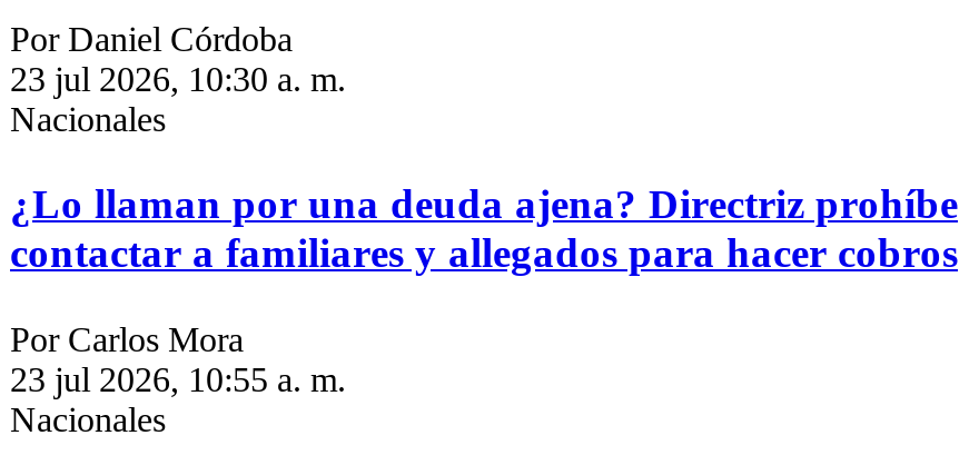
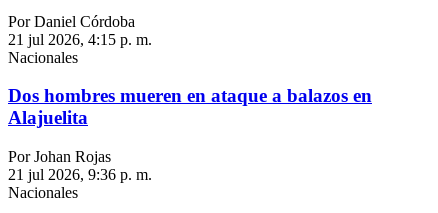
- 23 jul 2026, 10:30 a. m.
+ 21 jul 2026, 4:15 p. m.

- ¿Lo llaman por una deuda ajena? Directriz prohíbe
- contactar a familiares y allegados para hacer cobros
+ Dos hombres mueren en ataque a balazos en
+ Alajuelita

- Por Carlos Mora
- 23 jul 2026, 10:55 a. m.
+ Por Johan Rojas
+ 21 jul 2026, 9:36 p. m.
